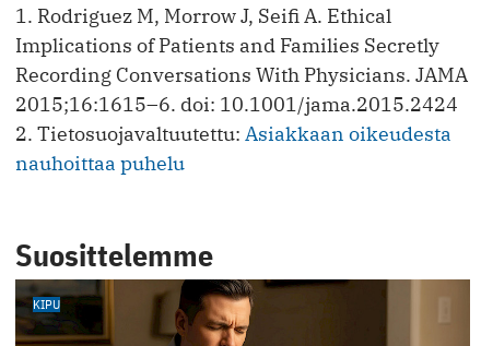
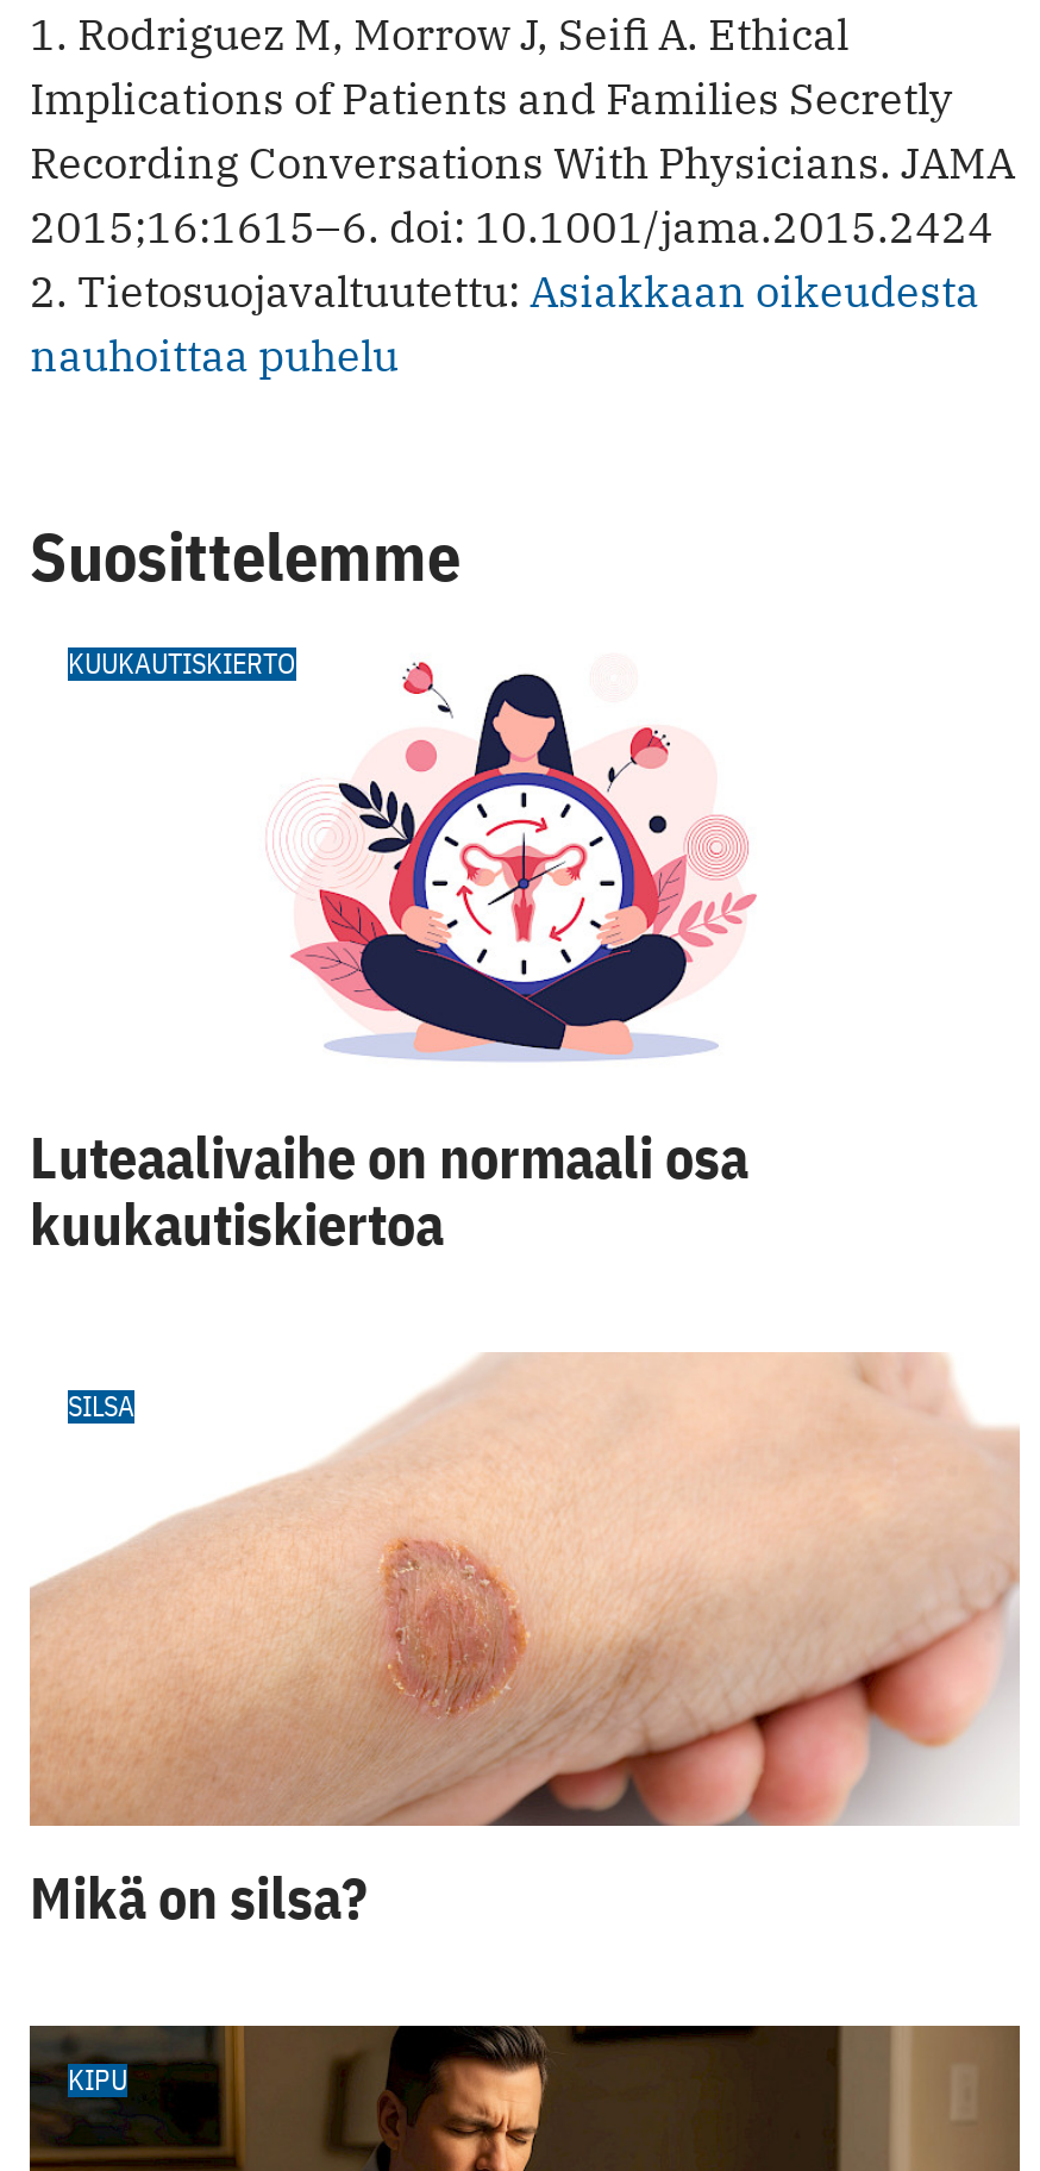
+ [image]
+ Luteaalivaihe on normaali osa
+ kuukautiskiertoa
+ SILSA

+ Mikä on silsa?

+ [image]
+ KUUKAUTISKIERTO
